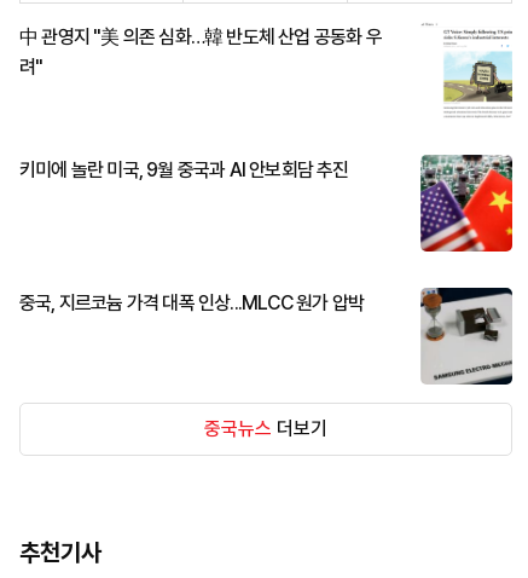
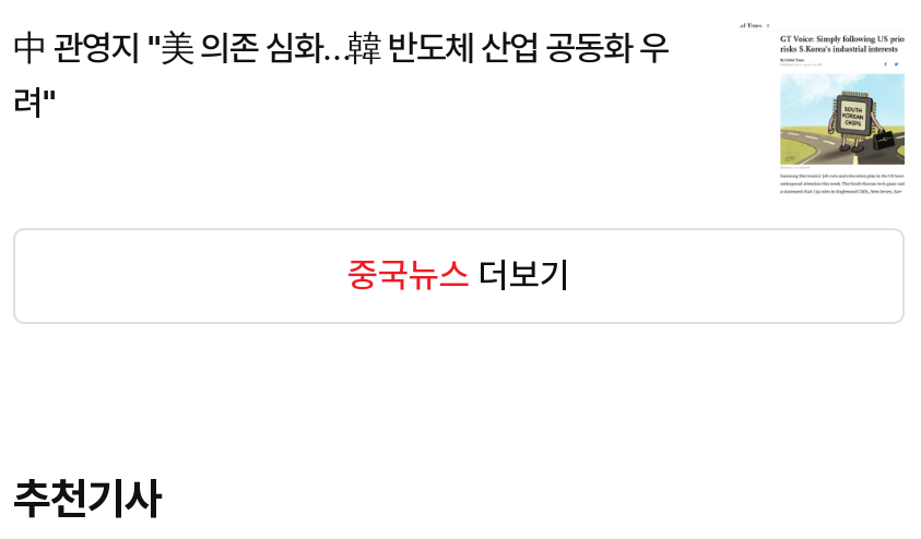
- 키미에 놀란 미국, 9월 중국과 AI 안보회담 추진

- [image]

- 중국, 지르코늄 가격 대폭 인상...MLCC 원가 압박

- [image]
